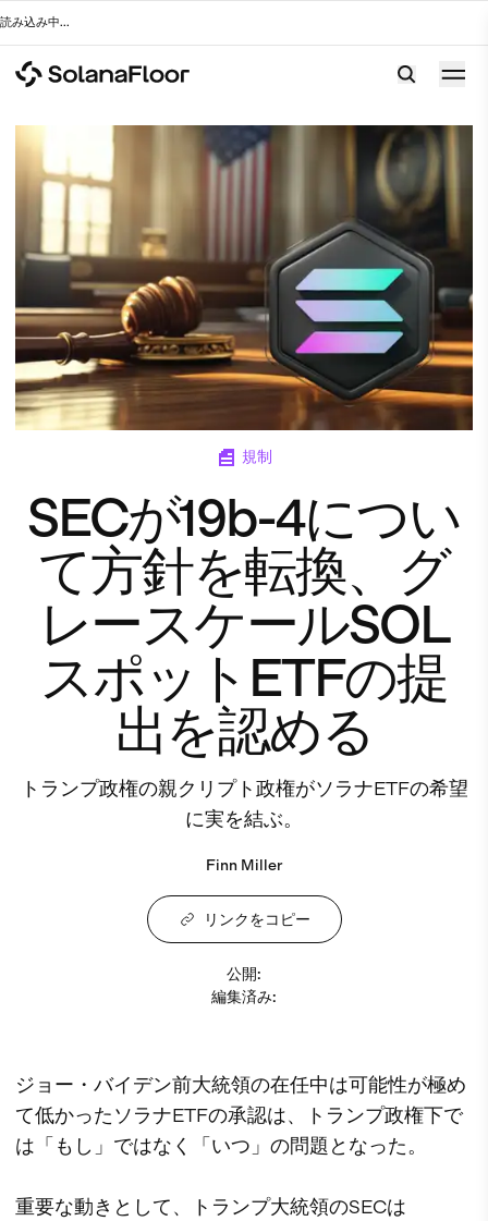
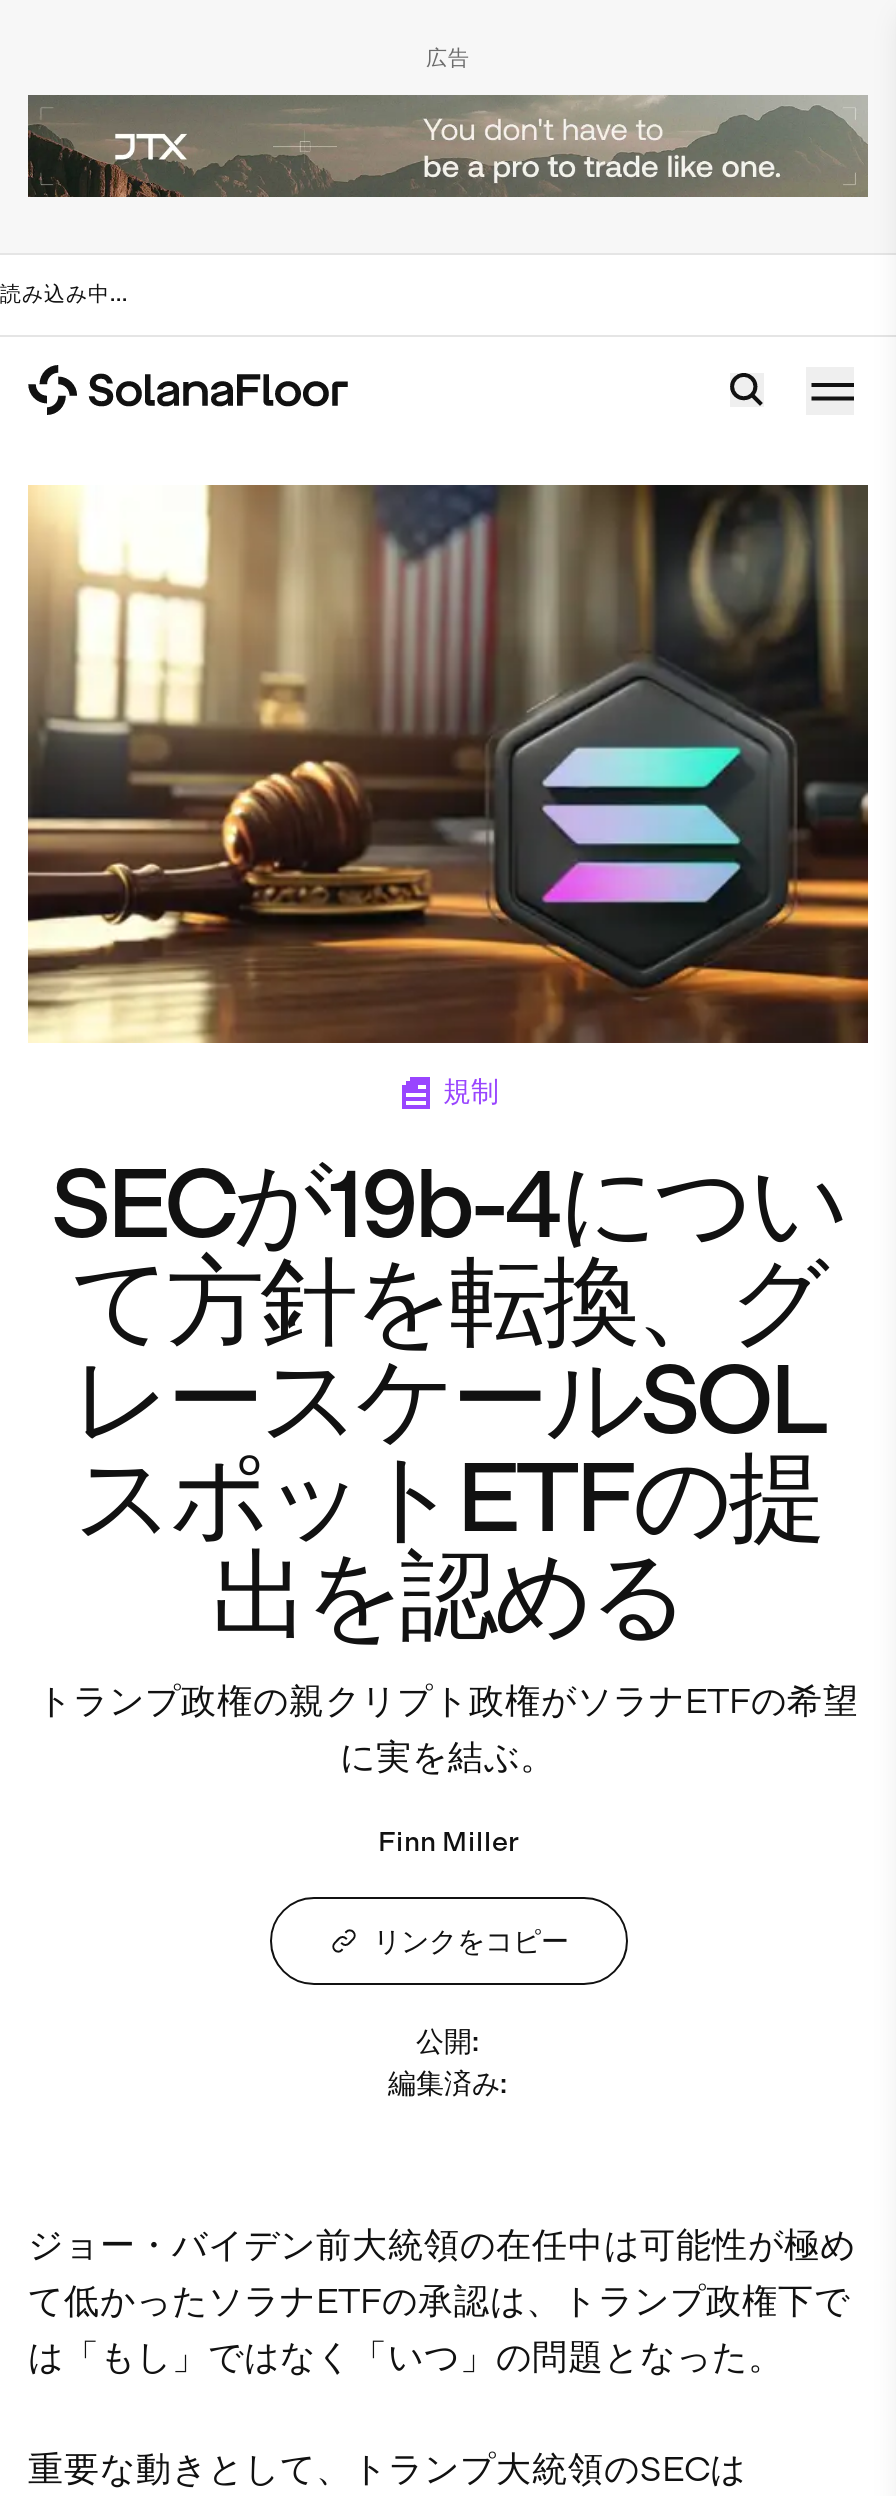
+ [image]

+ 広告
